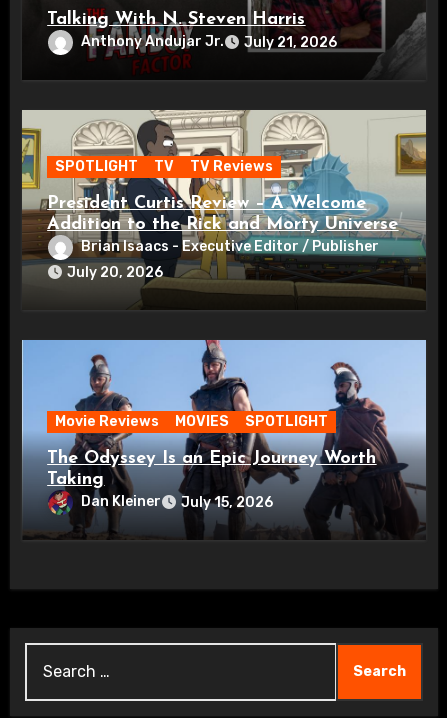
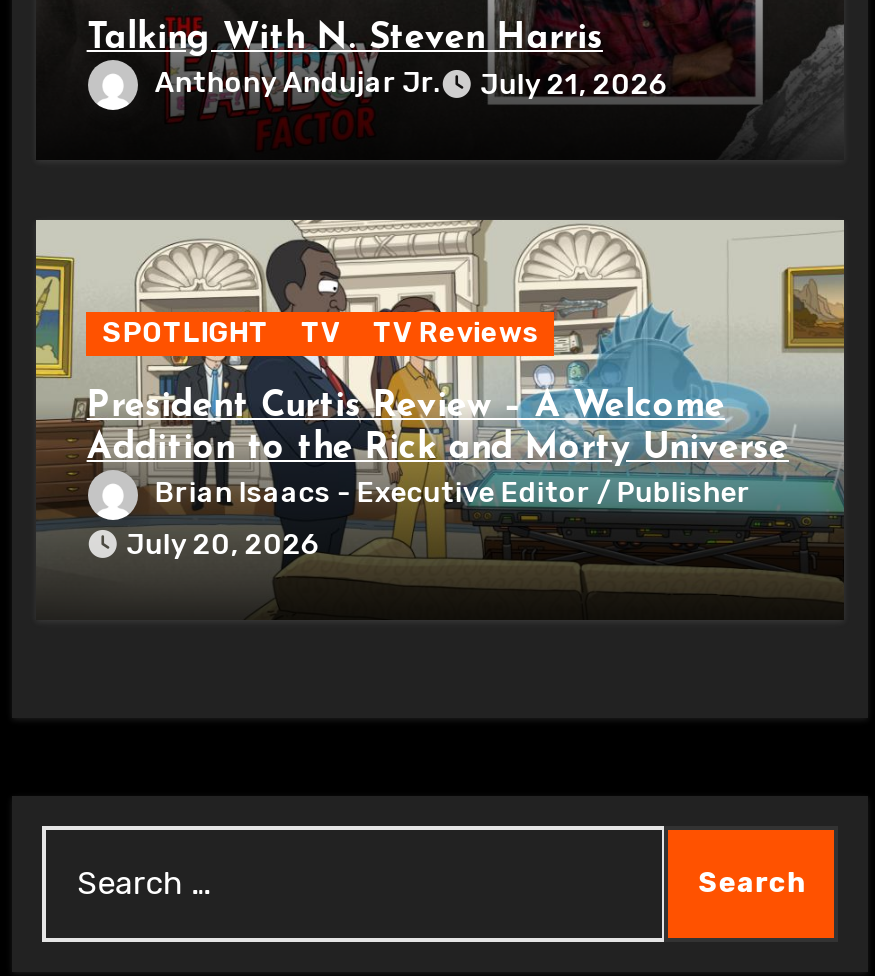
- [image]
- Movie Reviews
- MOVIES
- SPOTLIGHT
- The Odyssey Is an Epic Journey Worth
- Taking
- Dan Kleiner
- July 15, 2026
